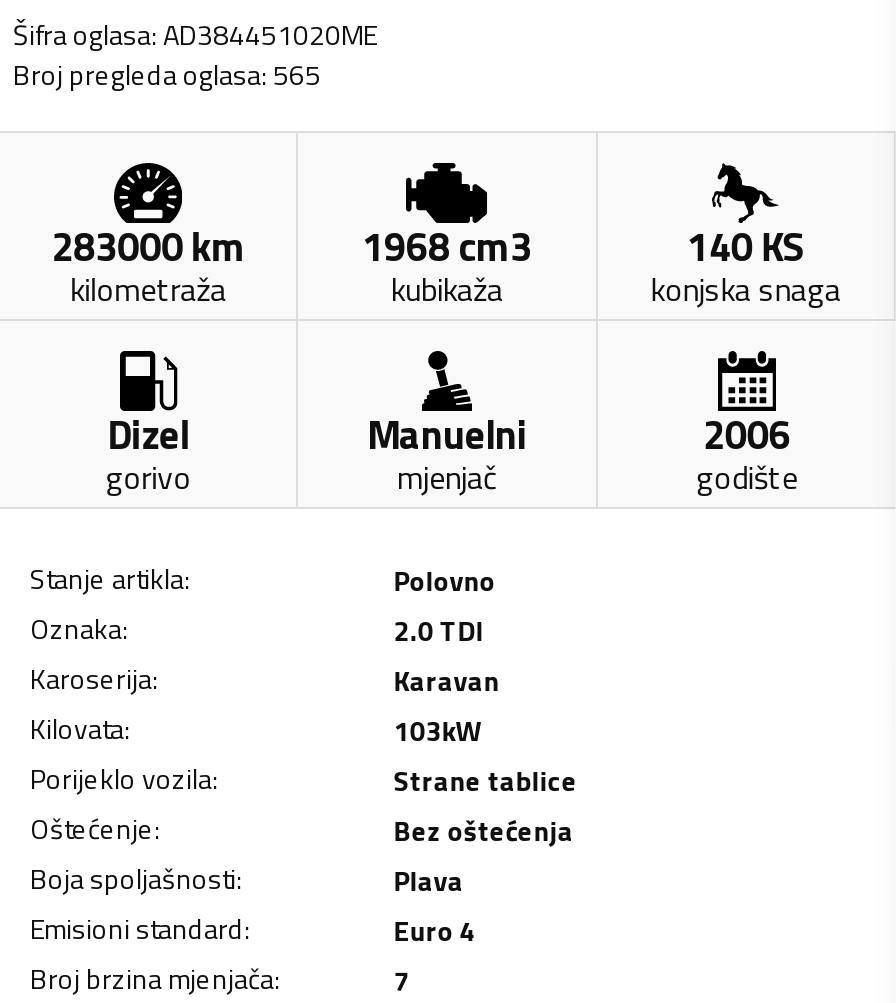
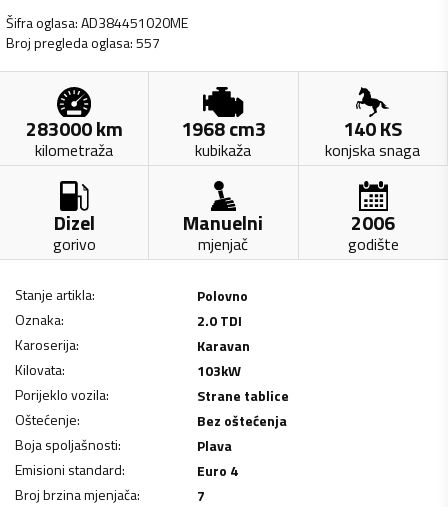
- Broj pregleda oglasa: 565
+ Broj pregleda oglasa: 557
